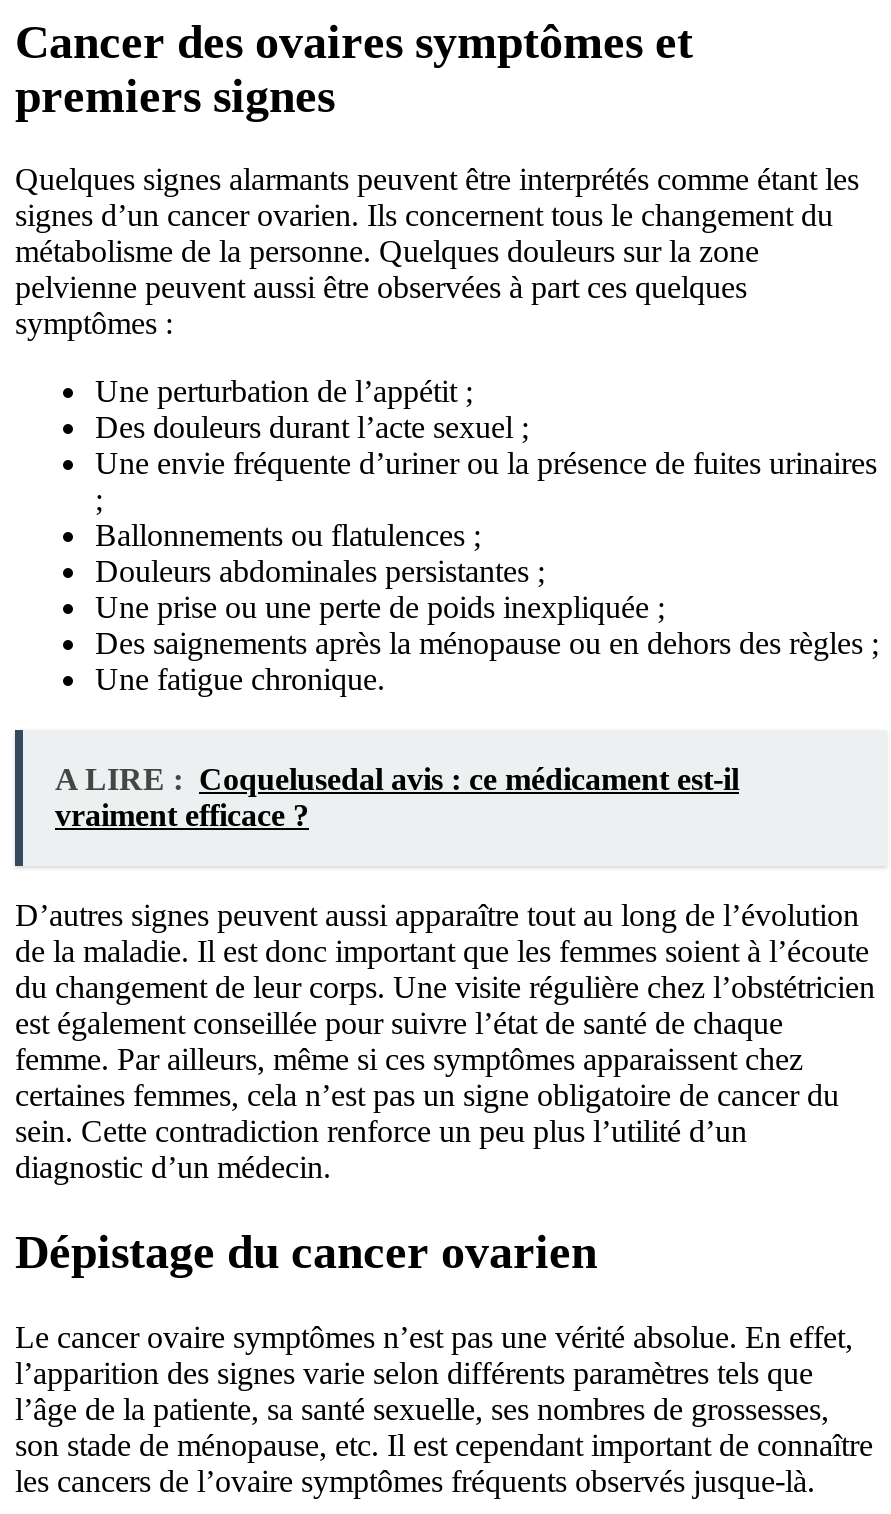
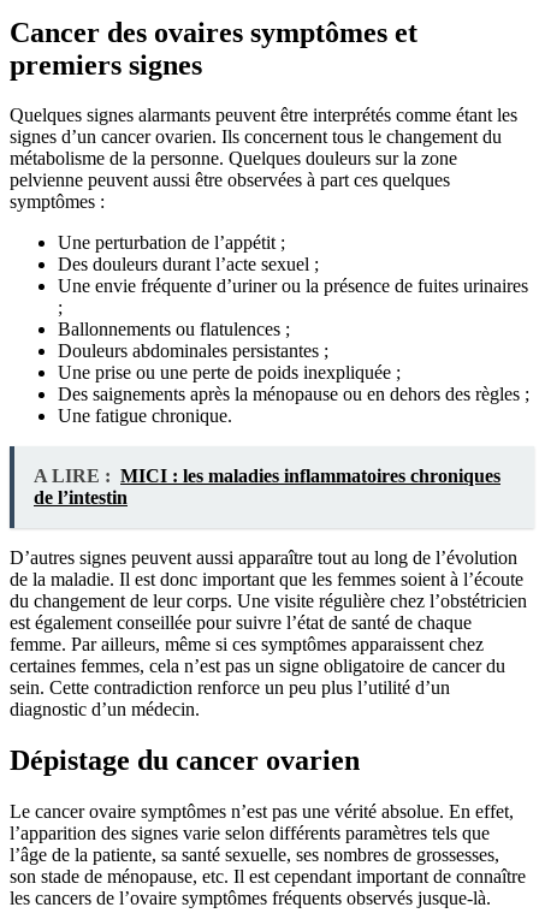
- A LIRE : Coquelusedal avis : ce médicament est-il
- vraiment efficace ?
+ A LIRE : MICI : les maladies inflammatoires chroniques
+ de l’intestin
